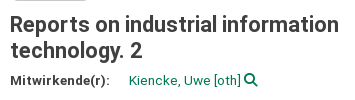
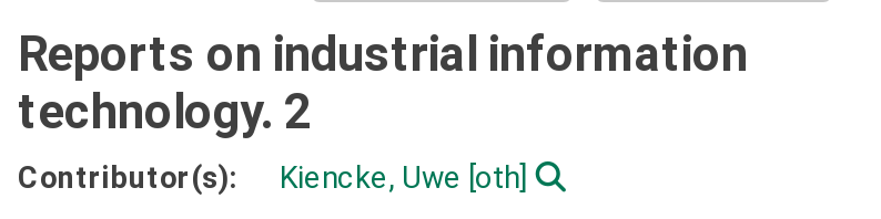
- Mitwirkende(r):
+ Contributor(s):
